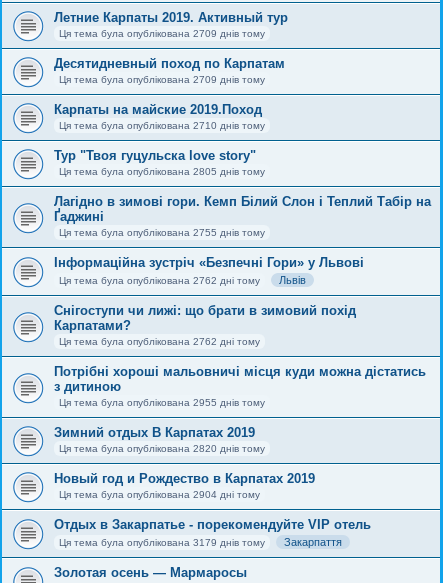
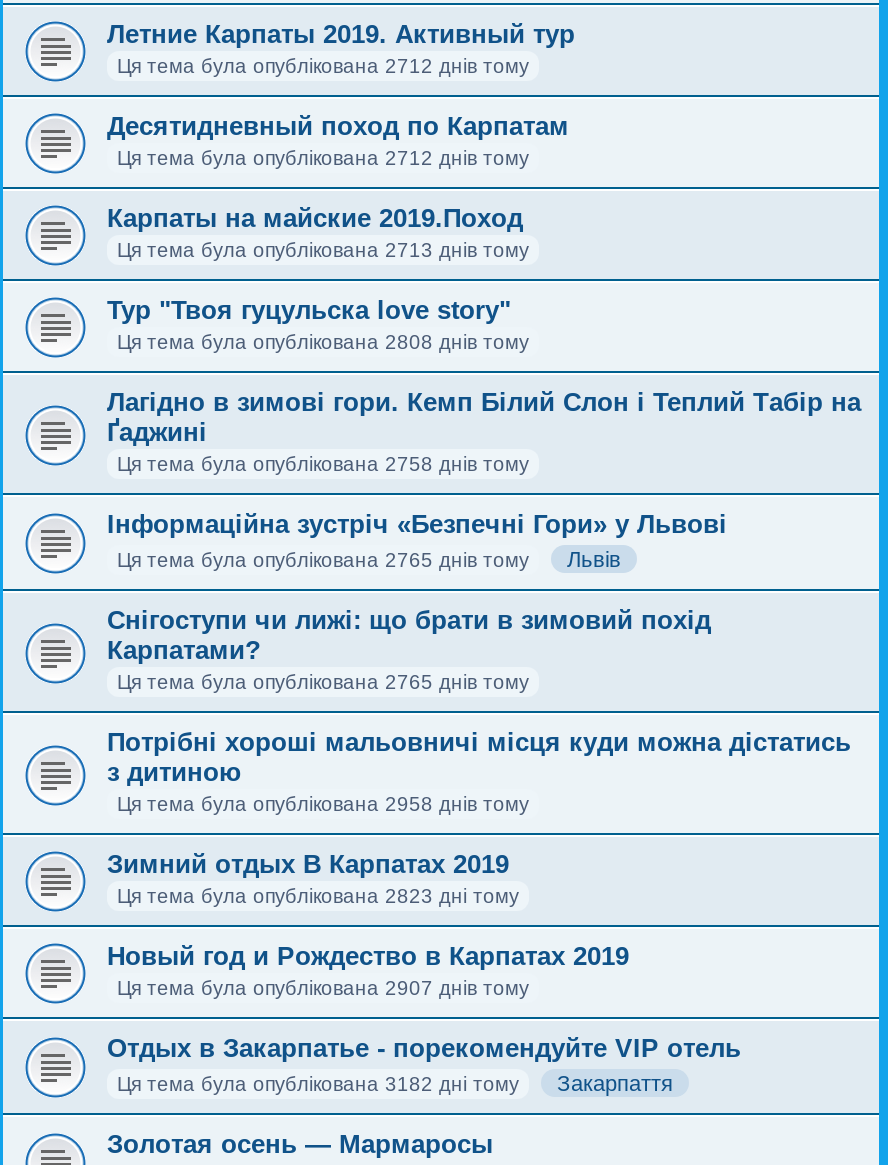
- Ця тема була опублікована 2709 днів тому
+ Ця тема була опублікована 2712 днів тому

- Ця тема була опублікована 2709 днів тому
+ Ця тема була опублікована 2712 днів тому

- Ця тема була опублікована 2710 днів тому
+ Ця тема була опублікована 2713 днів тому

- Ця тема була опублікована 2805 днів тому
+ Ця тема була опублікована 2808 днів тому

- Ця тема була опублікована 2755 днів тому
+ Ця тема була опублікована 2758 днів тому

- Ця тема була опублікована 2762 дні тому
+ Ця тема була опублікована 2765 днів тому

- Ця тема була опублікована 2762 дні тому
+ Ця тема була опублікована 2765 днів тому

- Ця тема була опублікована 2955 днів тому
+ Ця тема була опублікована 2958 днів тому

- Ця тема була опублікована 2820 днів тому
+ Ця тема була опублікована 2823 дні тому

- Ця тема була опублікована 2904 дні тому
+ Ця тема була опублікована 2907 днів тому

- Ця тема була опублікована 3179 днів тому
+ Ця тема була опублікована 3182 дні тому
